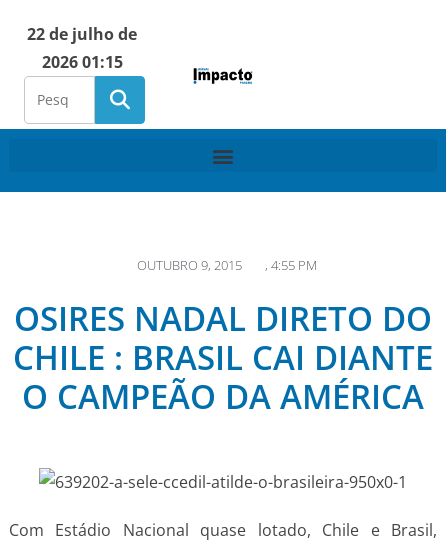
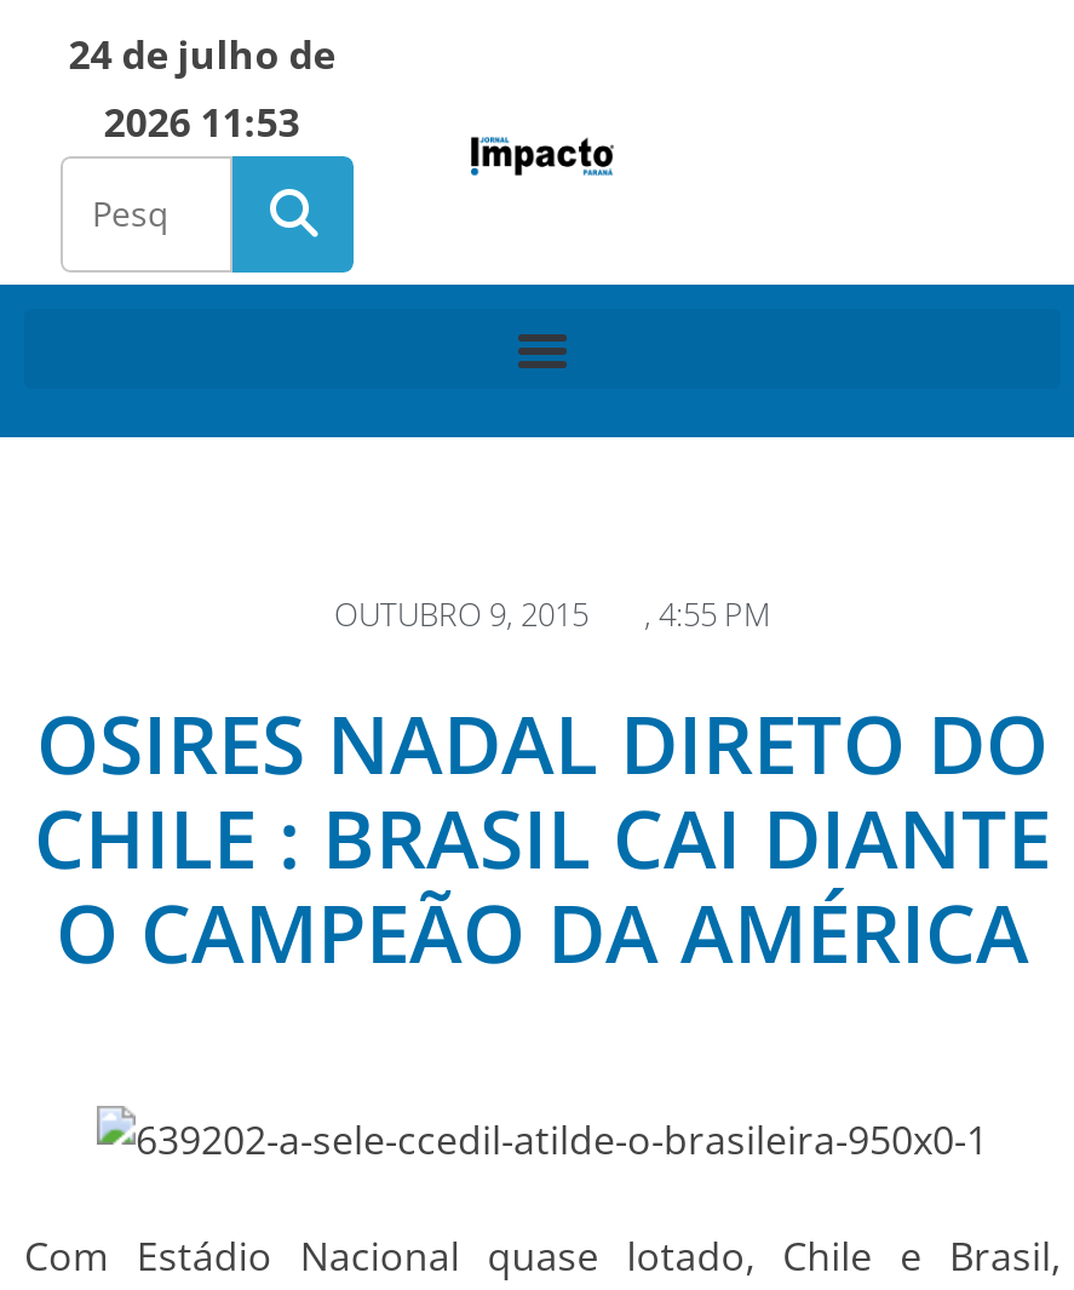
- 22 de julho de
+ 24 de julho de

- 2026 01:15
+ 2026 11:53
